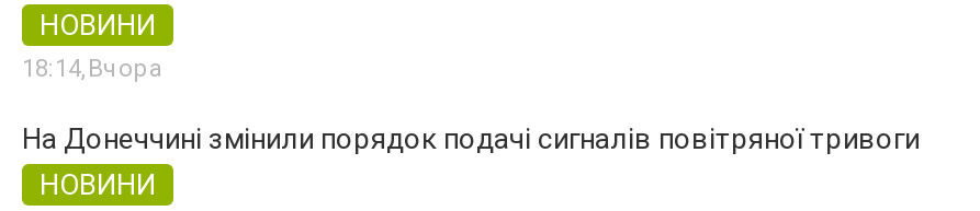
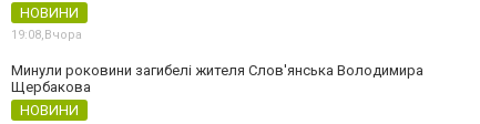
- 18:14, Вчора
+ 19:08, Вчора

- На Донеччині змінили порядок подачі сигналів повітряної тривоги
+ Минули роковини загибелі жителя Слов'янська Володимира
+ Щербакова
